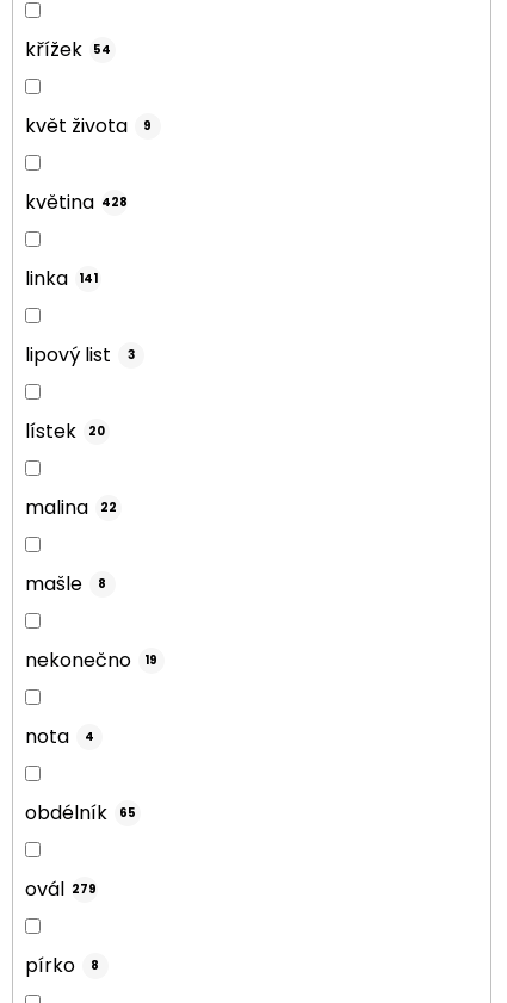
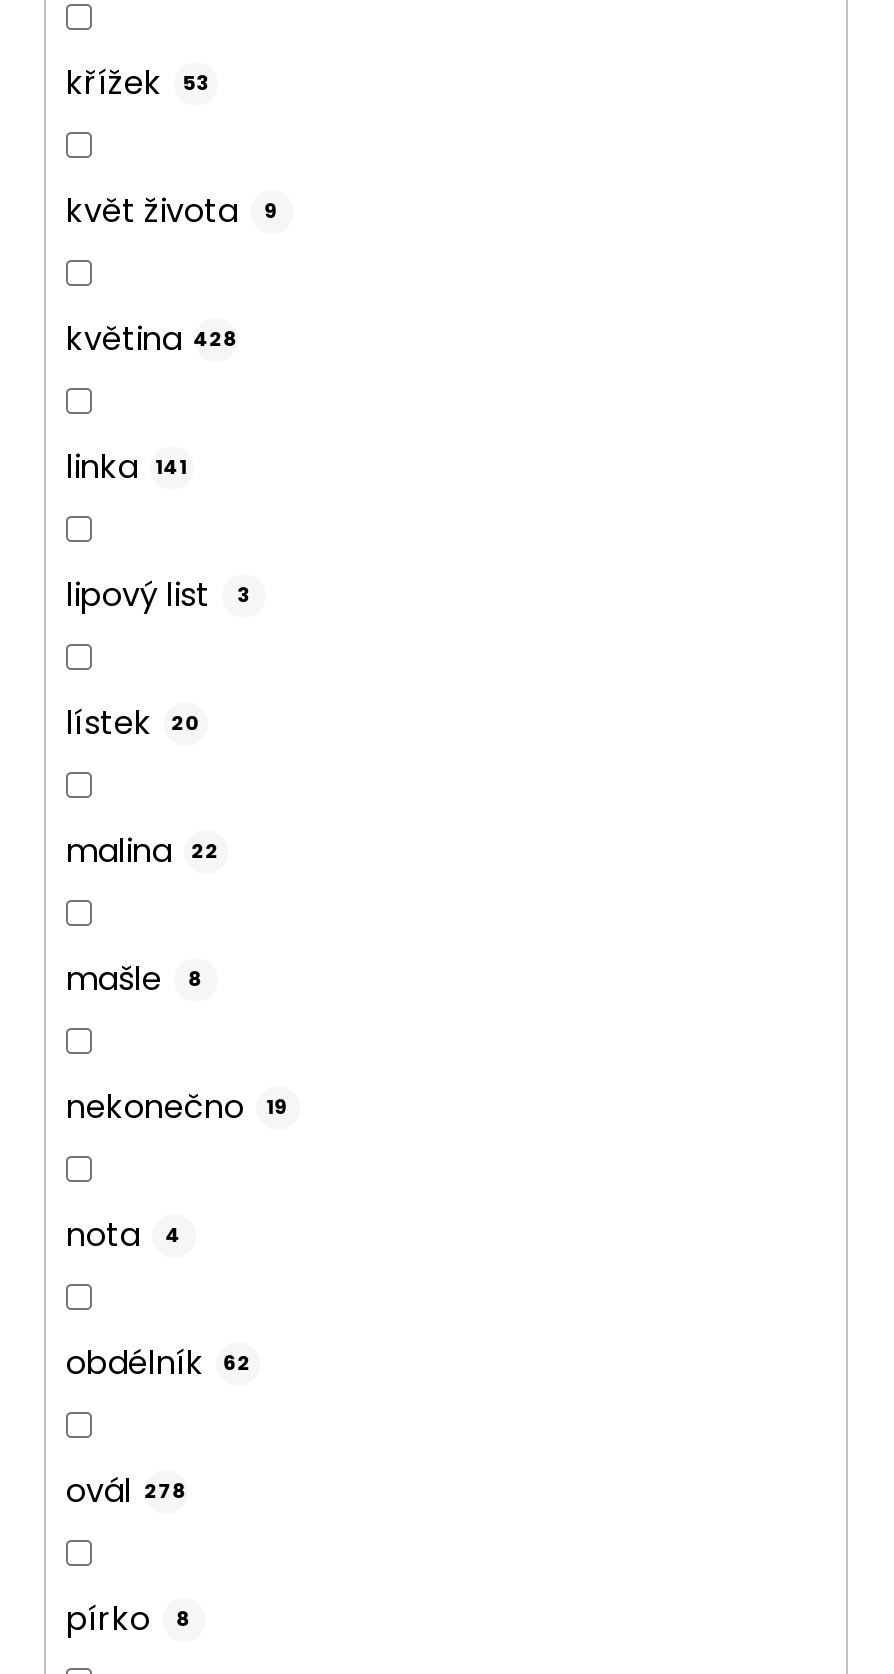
- křížek 54
+ křížek 53

- obdélník 65
+ obdélník 62

- ovál 279
+ ovál 278
